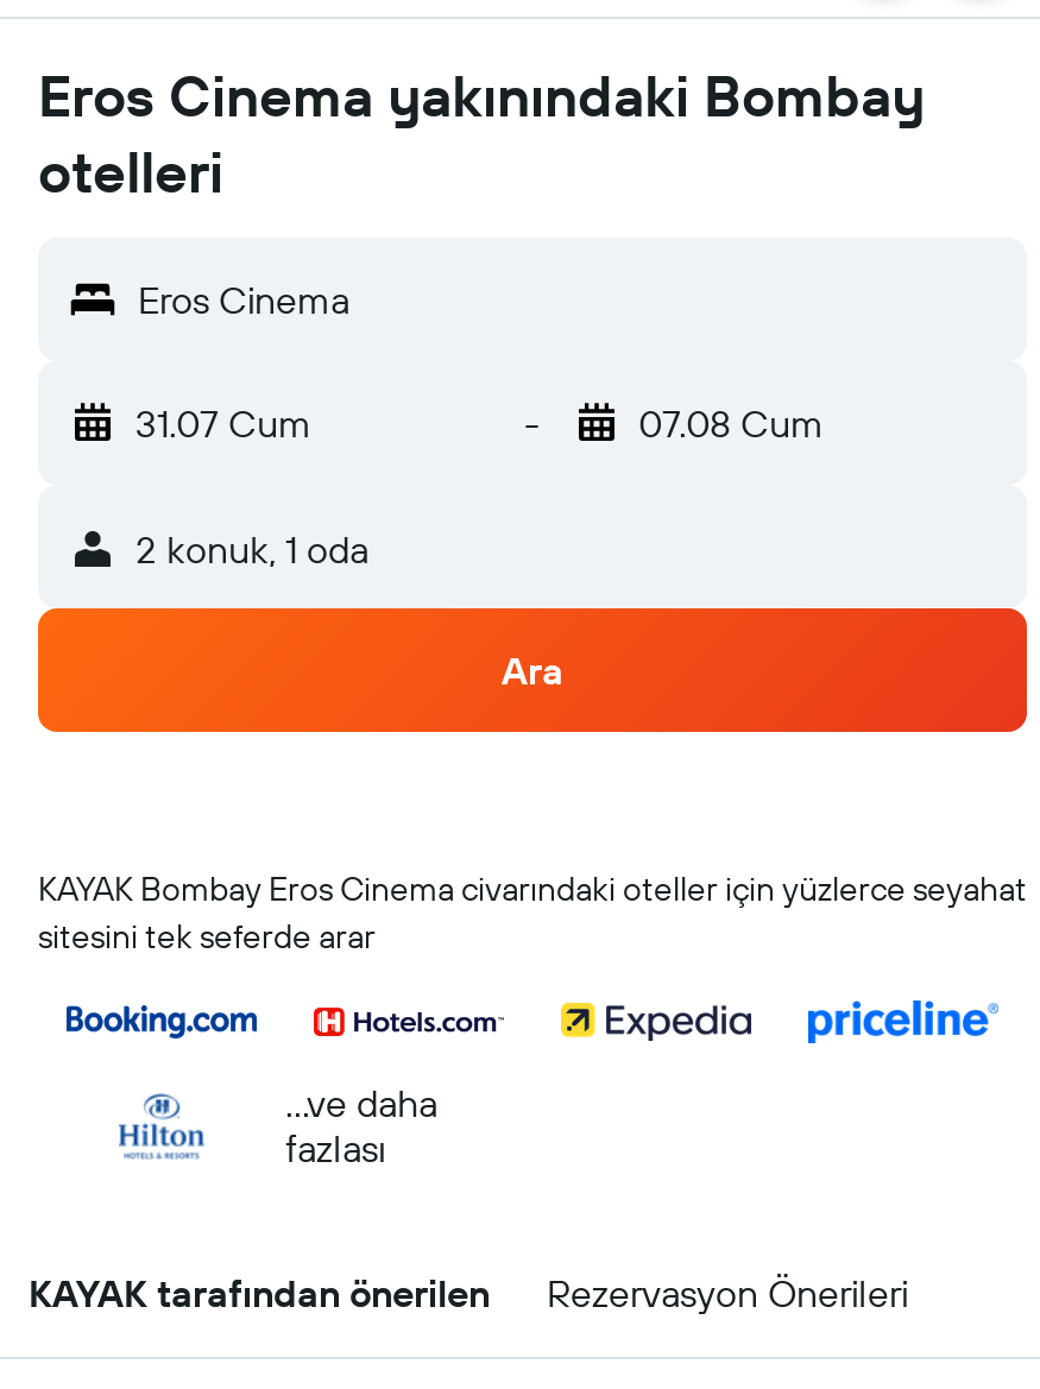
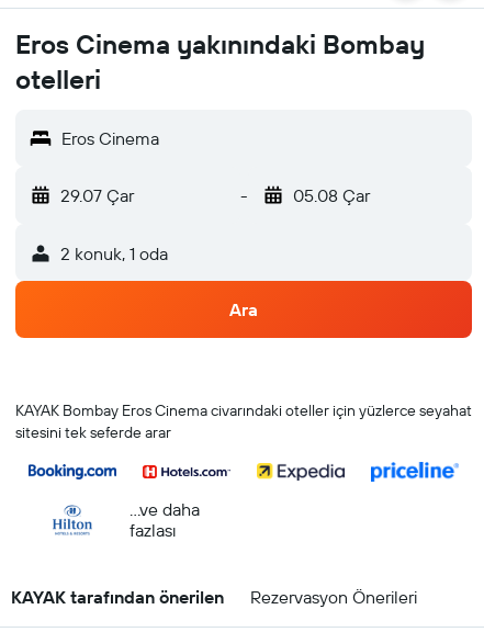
- 31.07 Cum
+ 29.07 Çar

- 07.08 Cum
+ 05.08 Çar
